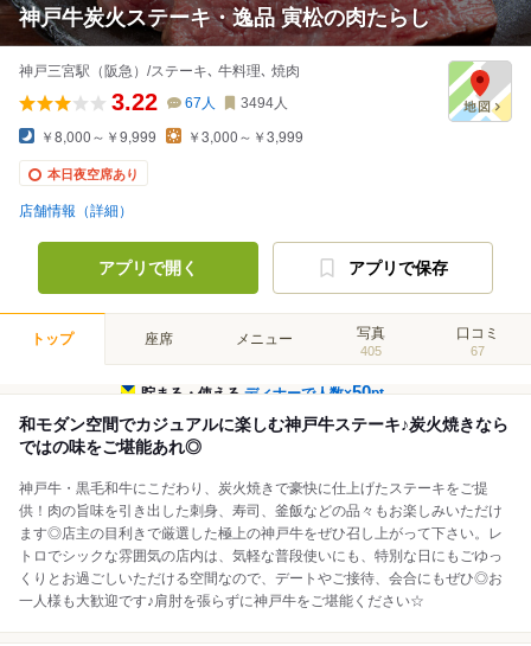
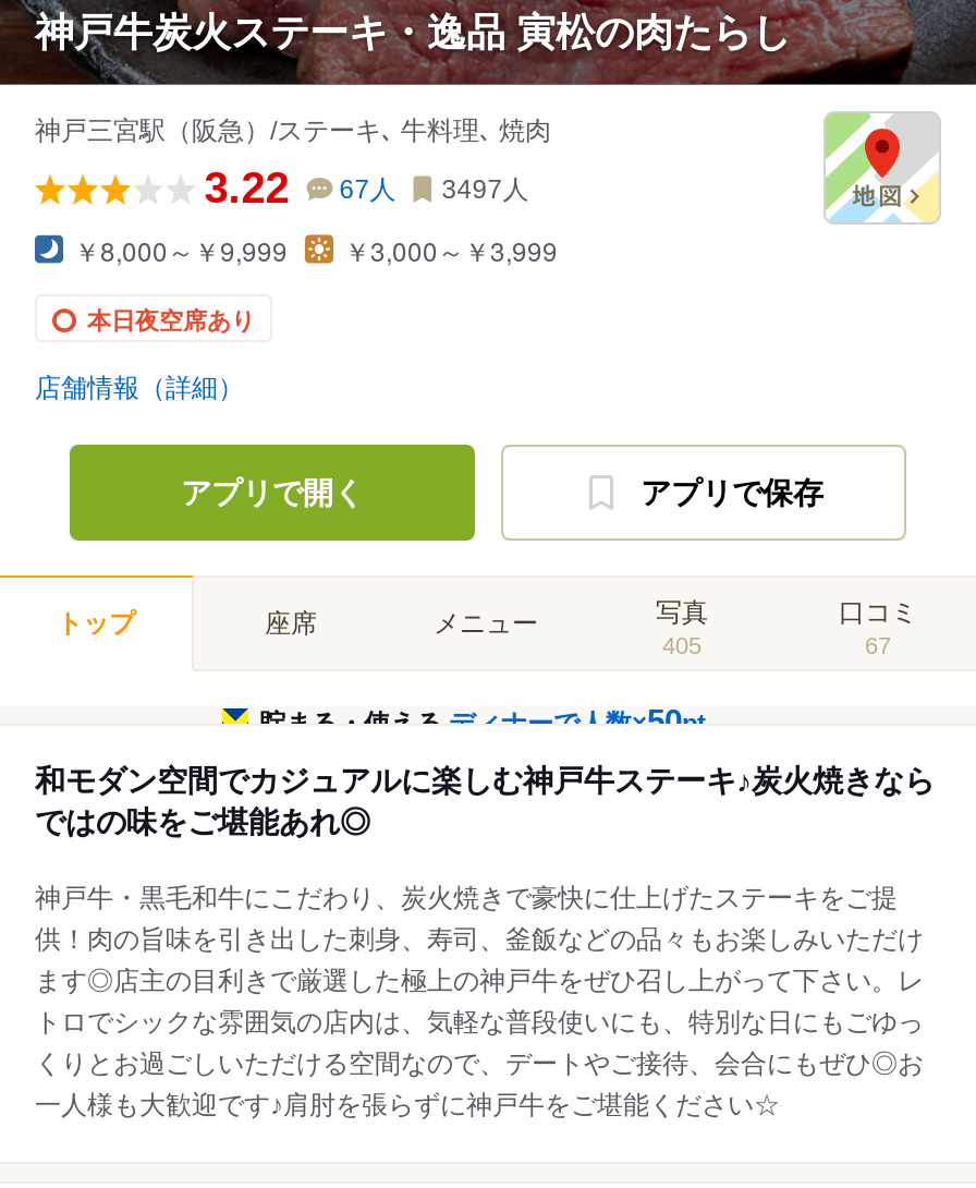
- 3.22 67人 3494人
+ 3.22 67人 3497人
